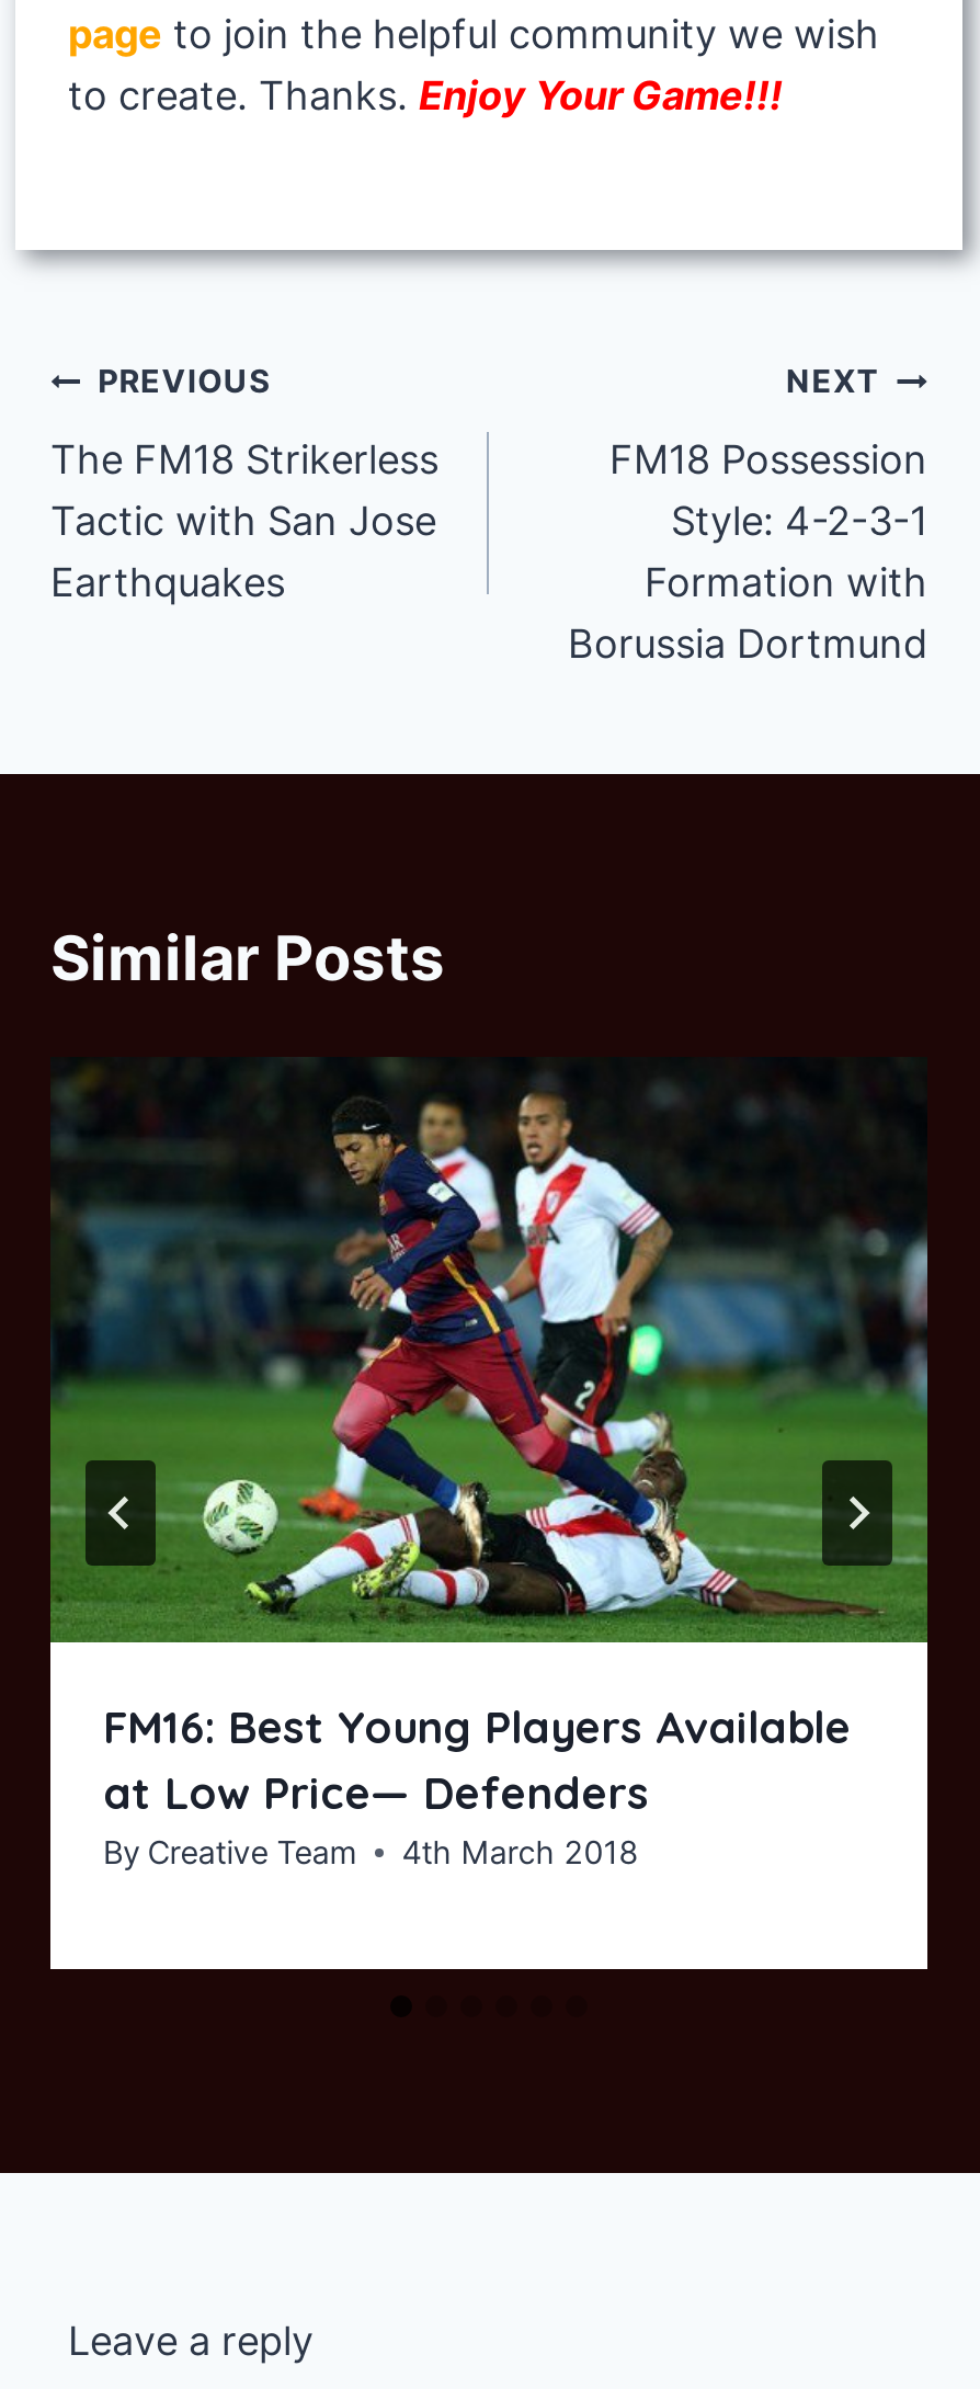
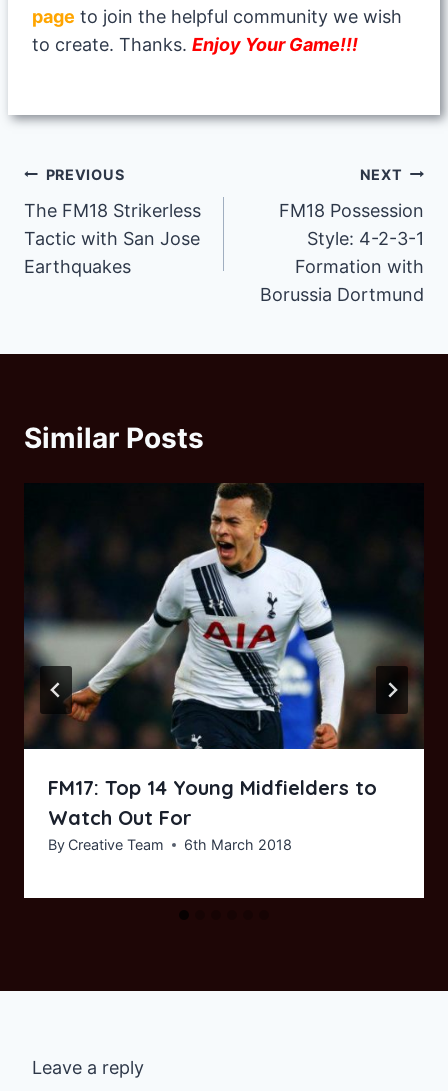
- [image]
- FM16: Best Young Players Available
- at Low Price— Defenders
+ [image]
+ FM17: Top 14 Young Midfielders to
+ Watch Out For

- By Creative Team 4th March 2018
+ By Creative Team 6th March 2018
